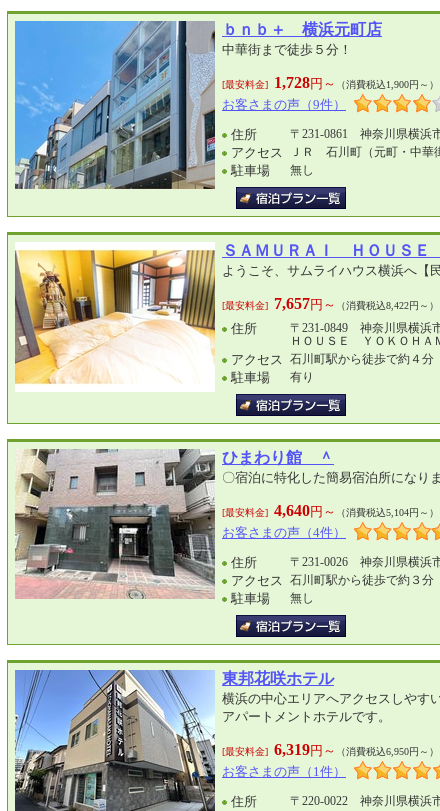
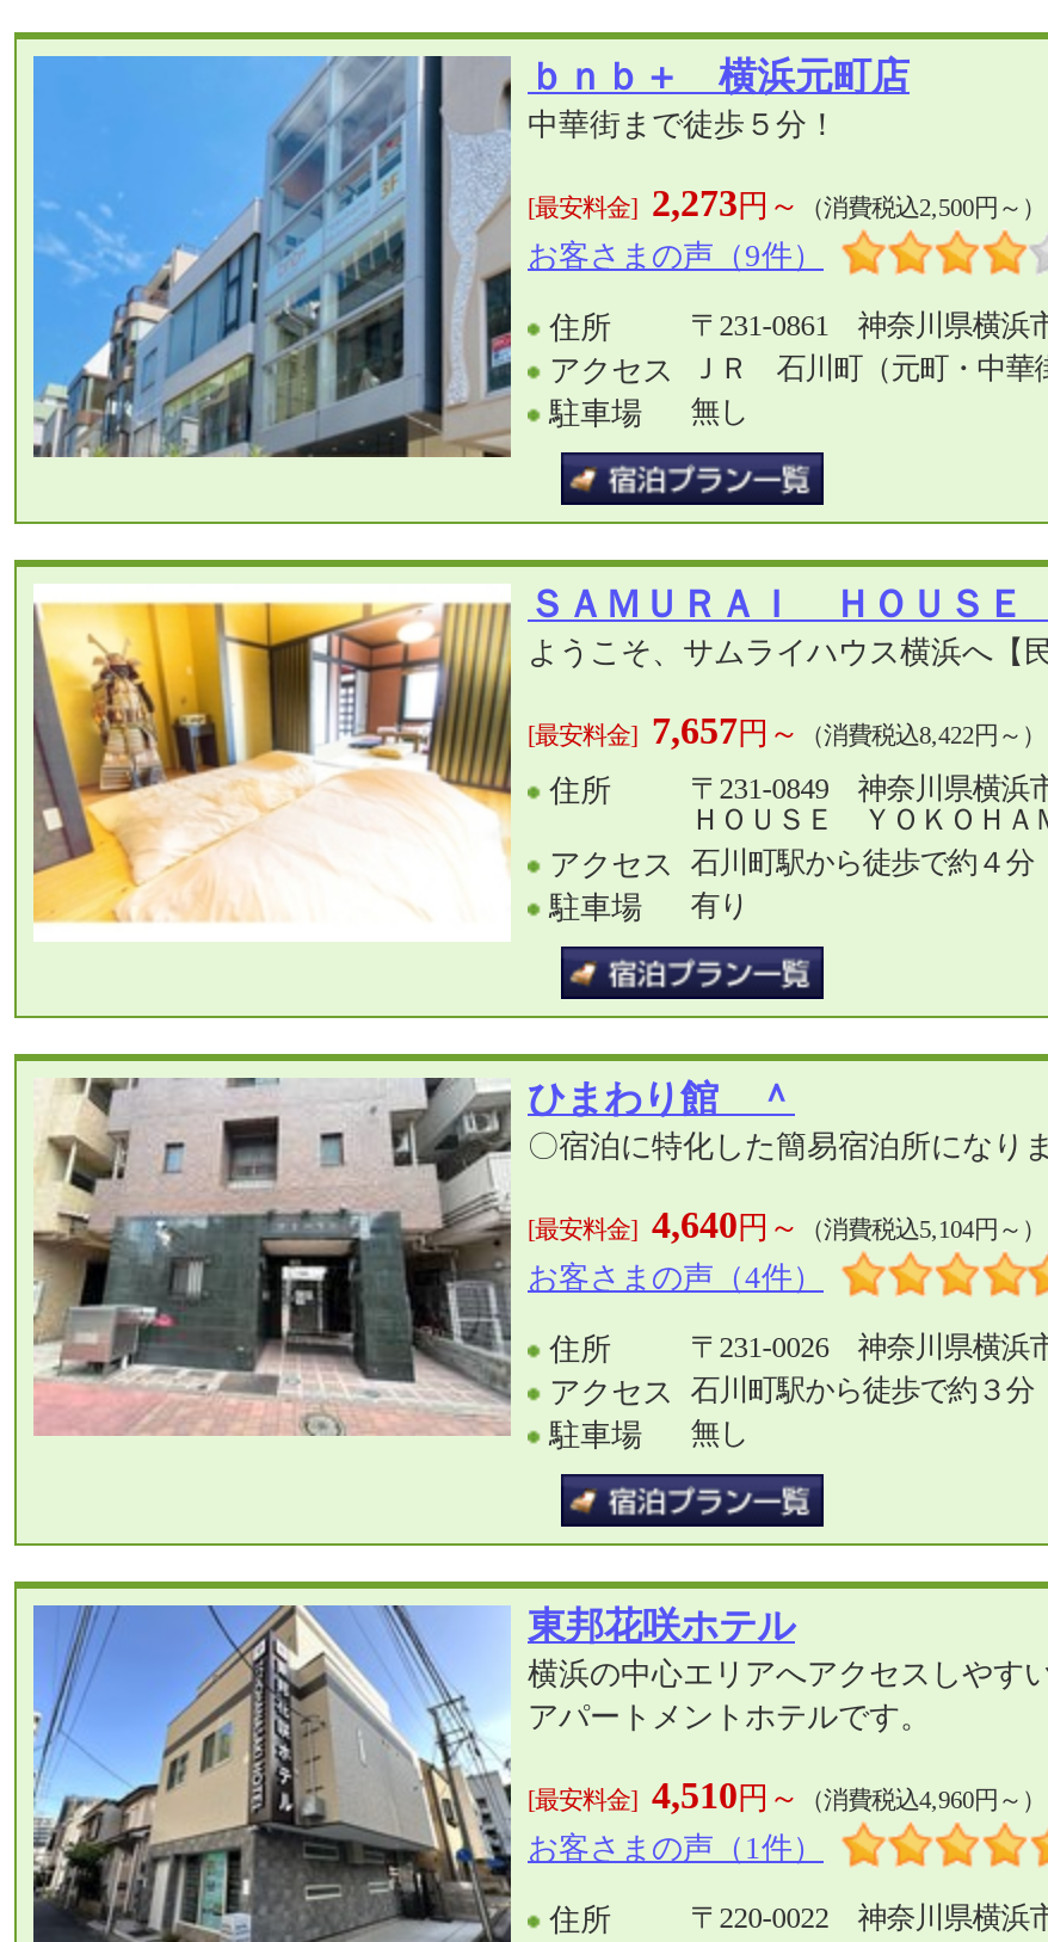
- [最安料金] 1,728円～（消費税込1,900円～）
+ [最安料金] 2,273円～（消費税込2,500円～）

- [最安料金] 6,319円～（消費税込6,950円～）
+ [最安料金] 4,510円～（消費税込4,960円～）
